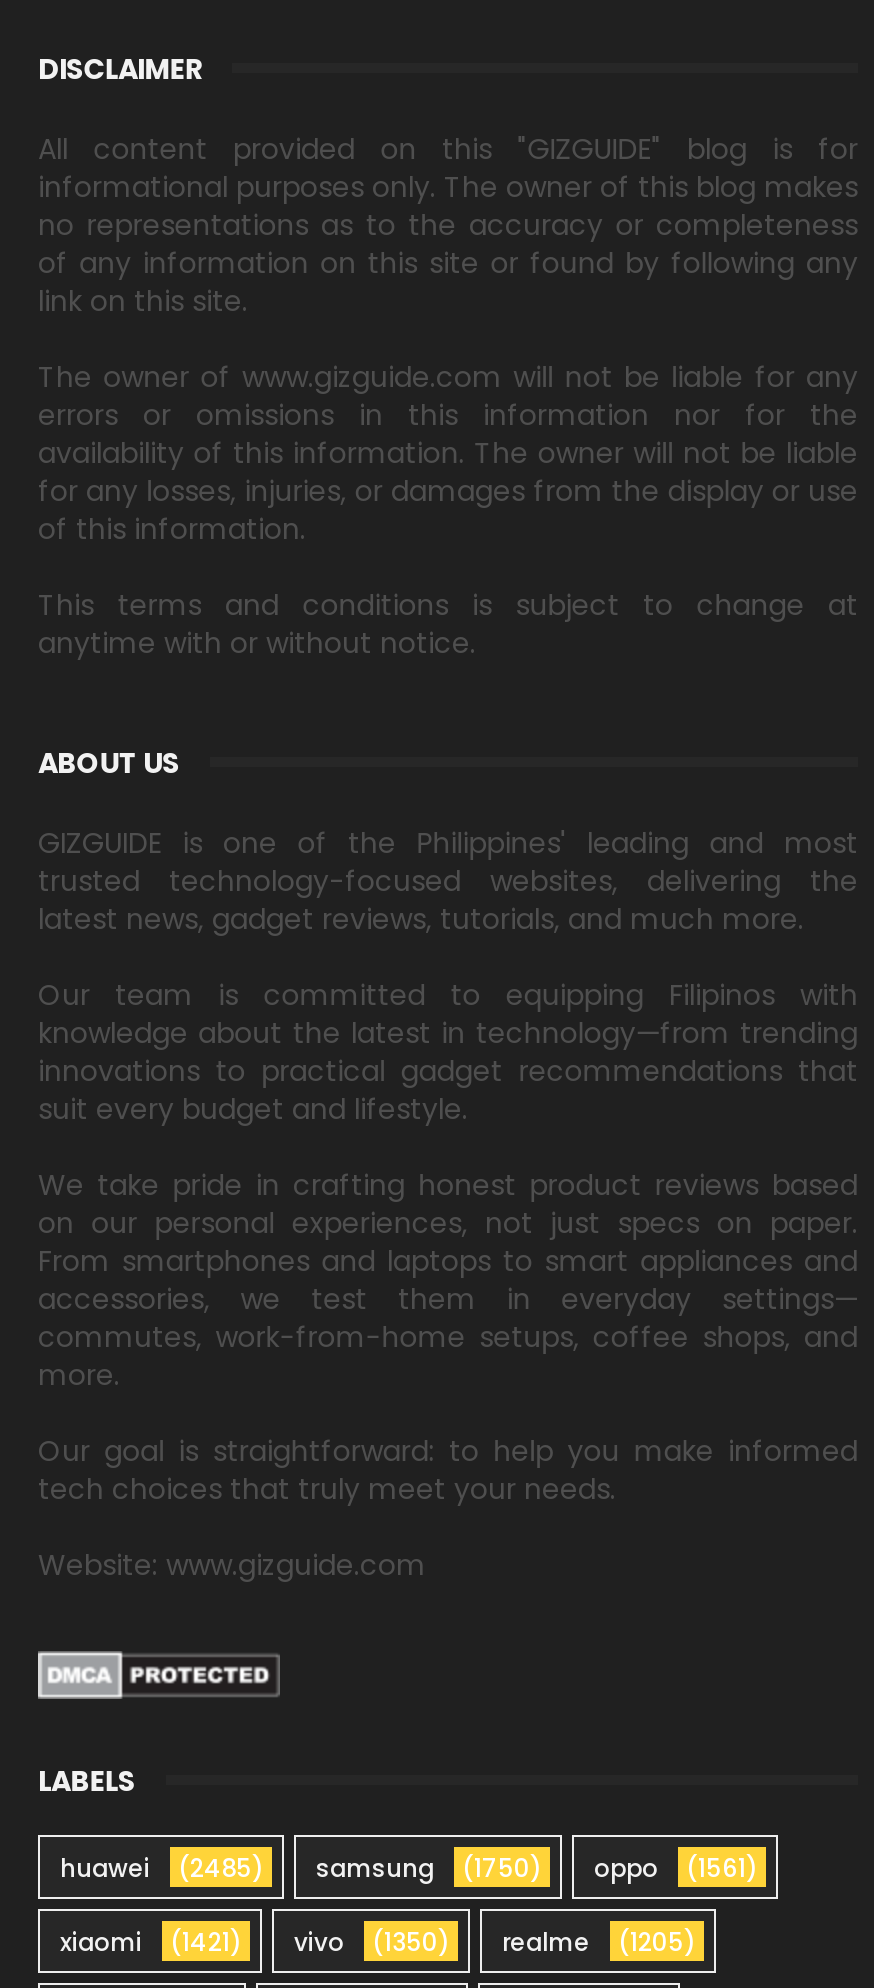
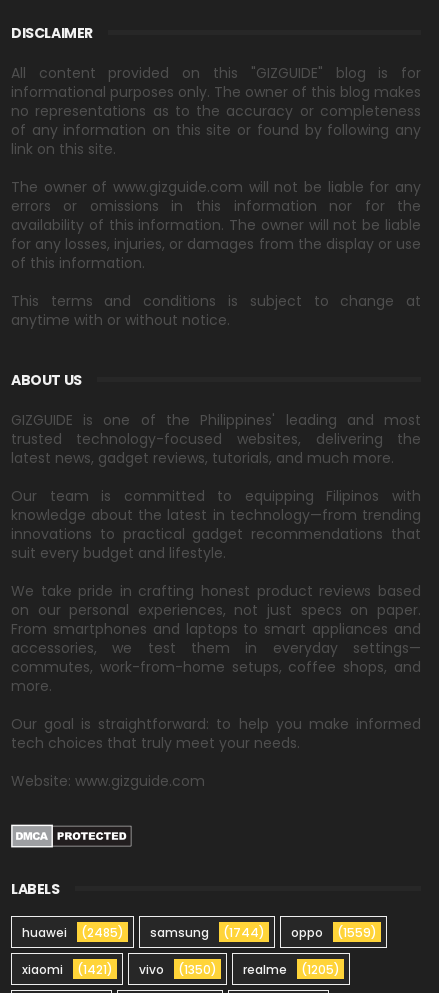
- (1750)
+ (1744)

- (1561)
+ (1559)
